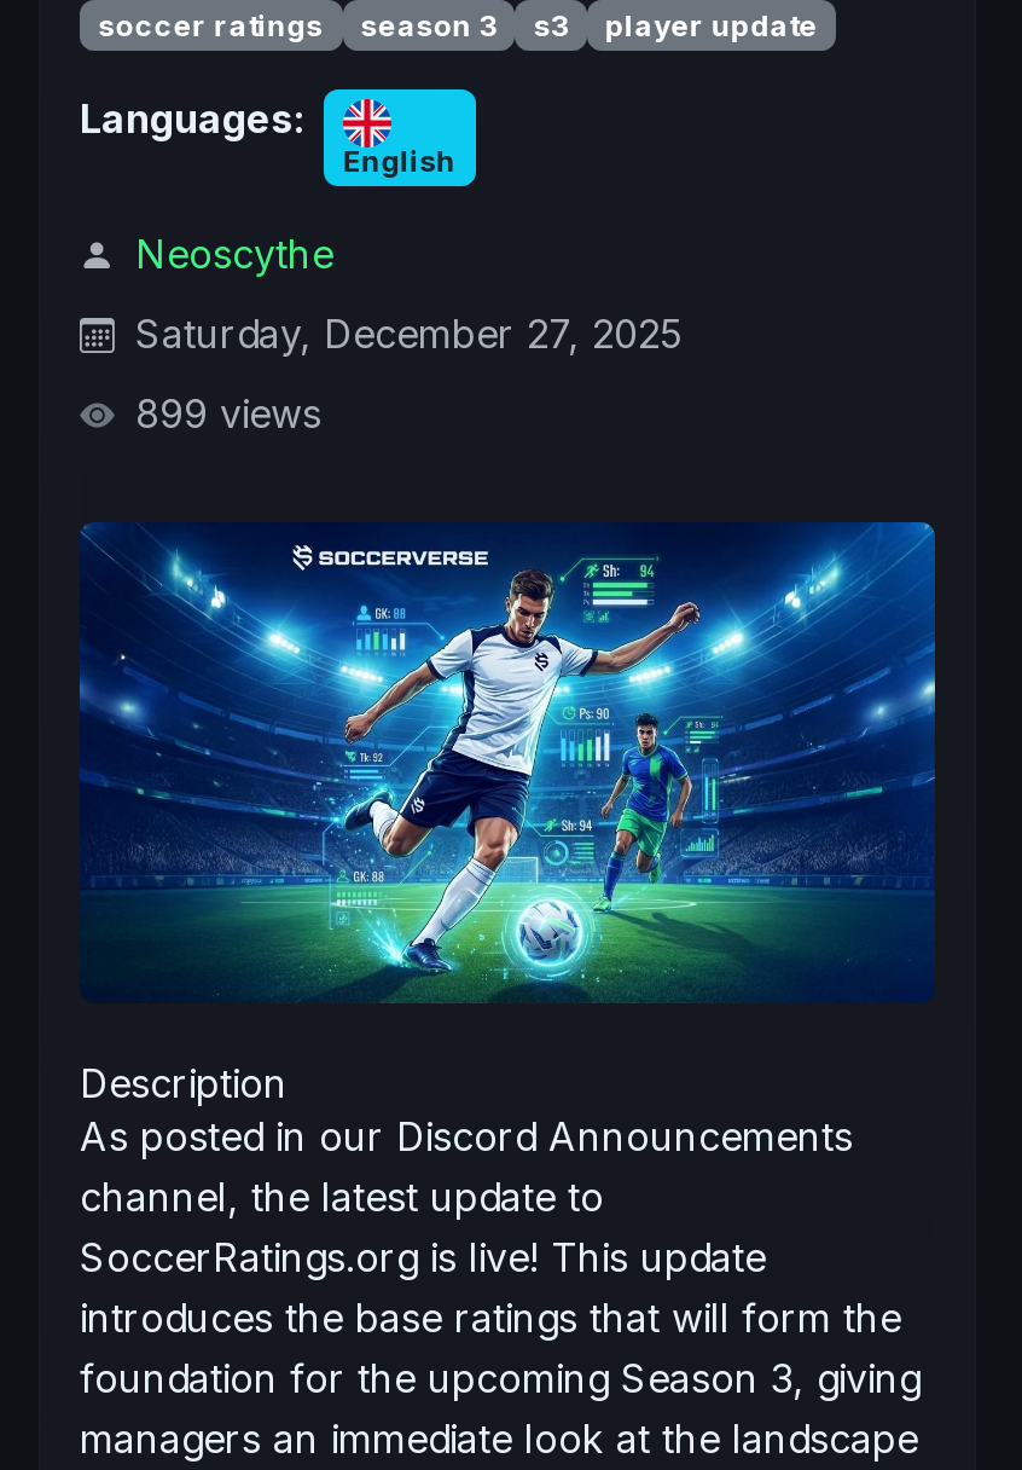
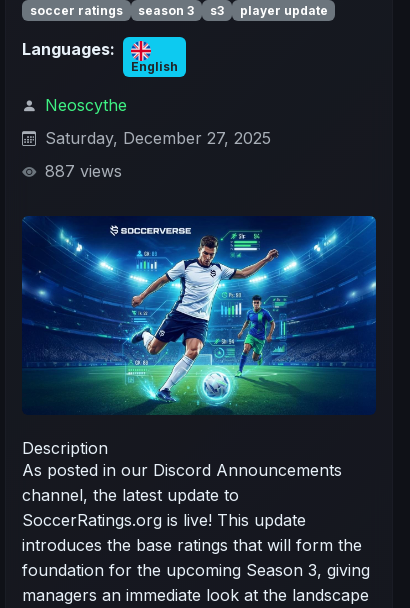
- 899 views
+ 887 views
